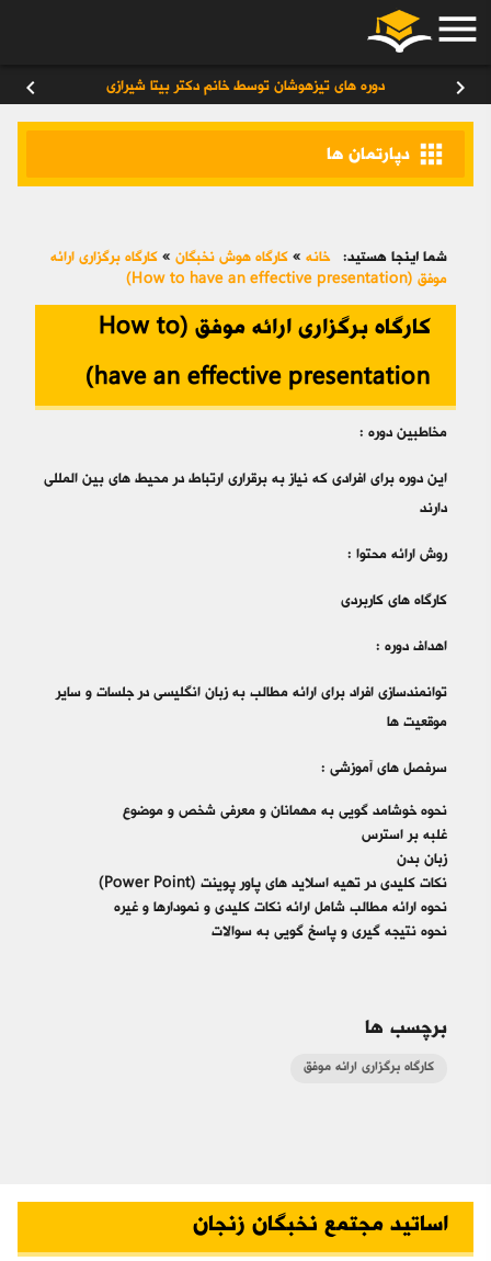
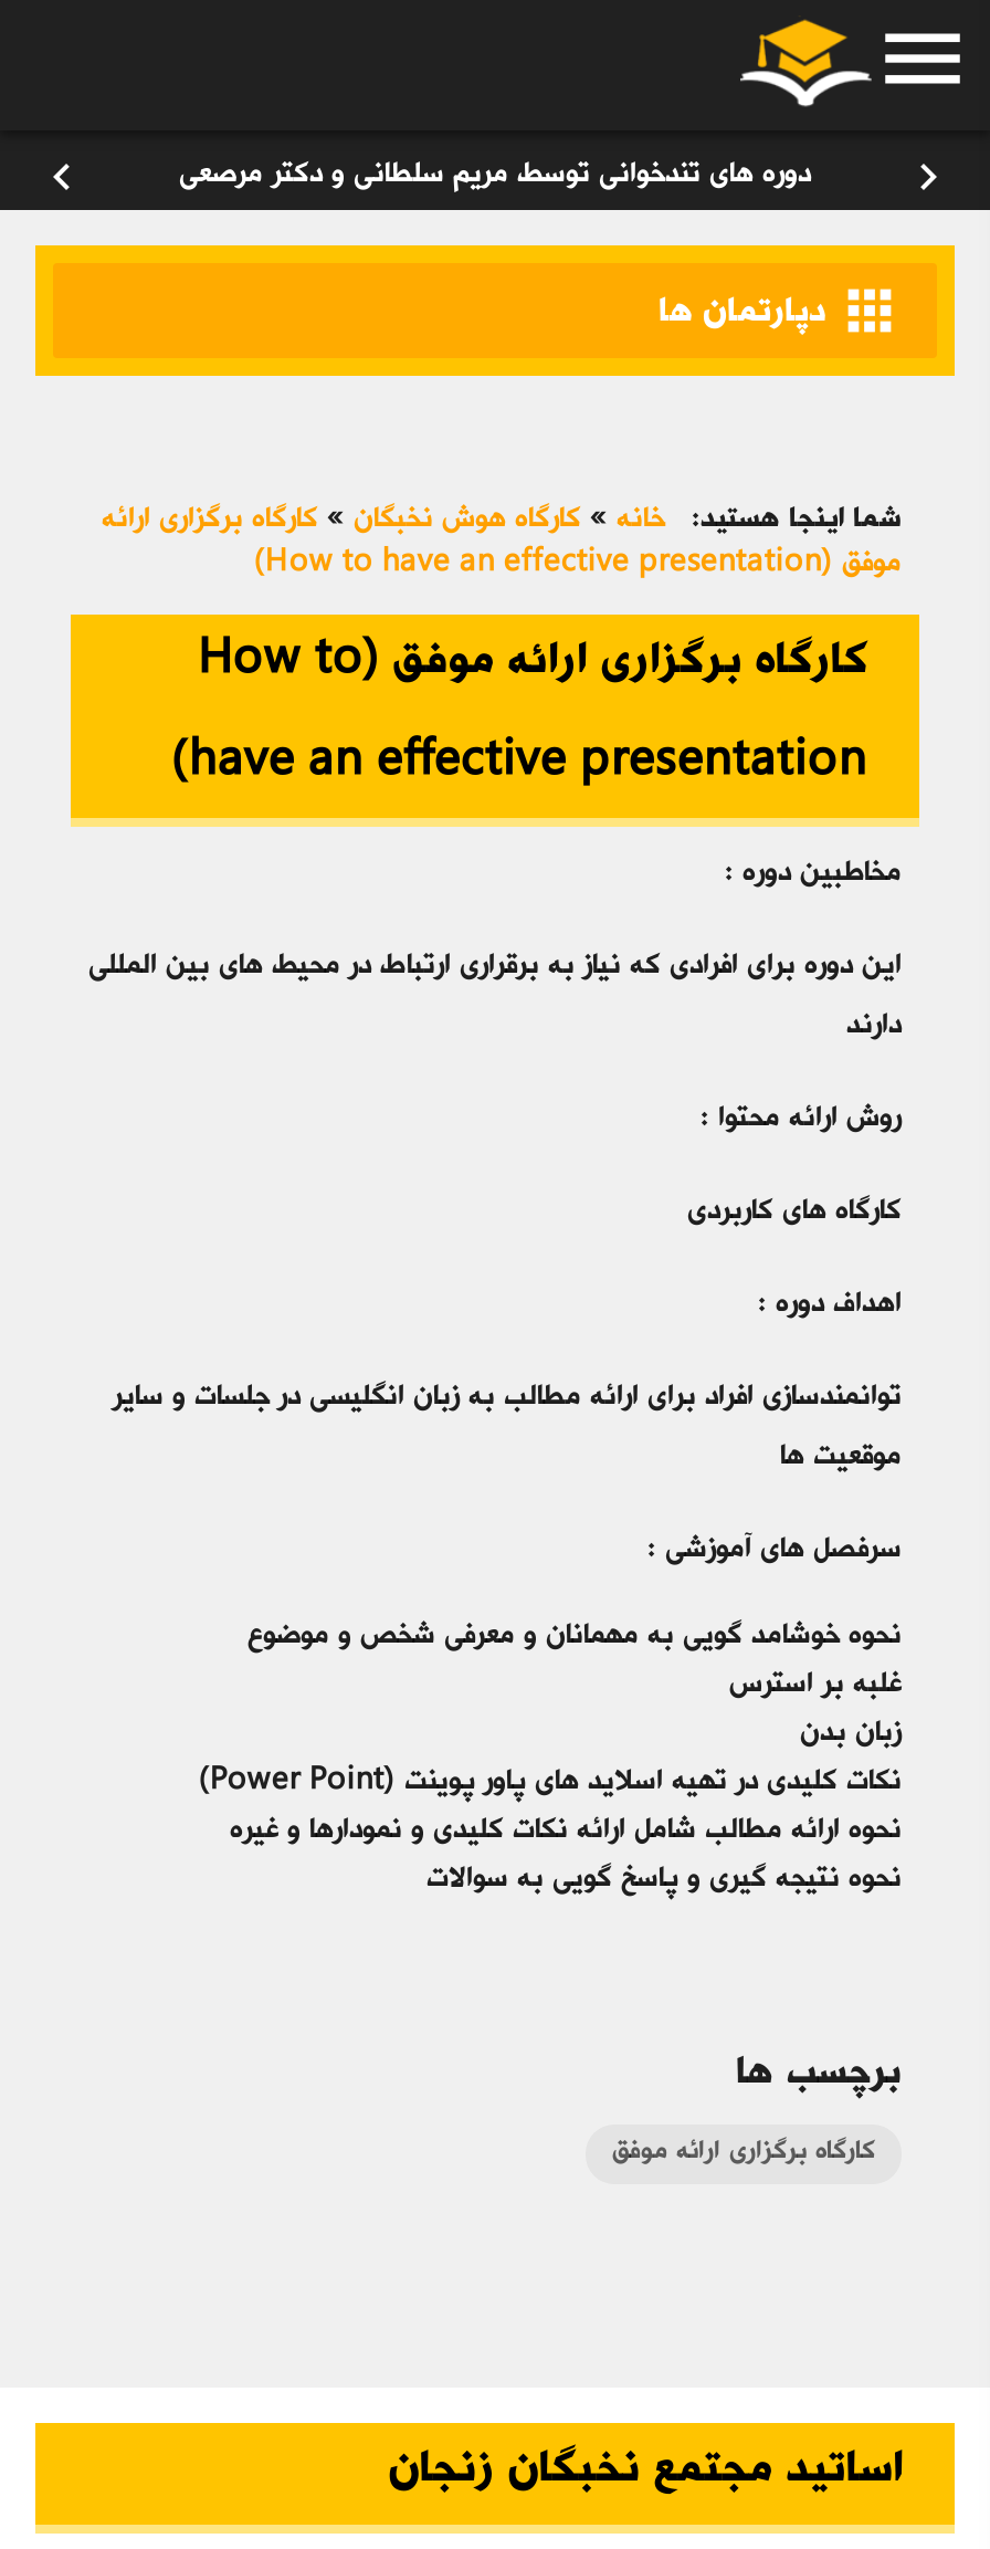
- دوره های تیزهوشان توسط خانم دکتر بیتا شیرازی
+ دوره های تندخوانی توسط مریم سلطانی و دکتر مرصعی
